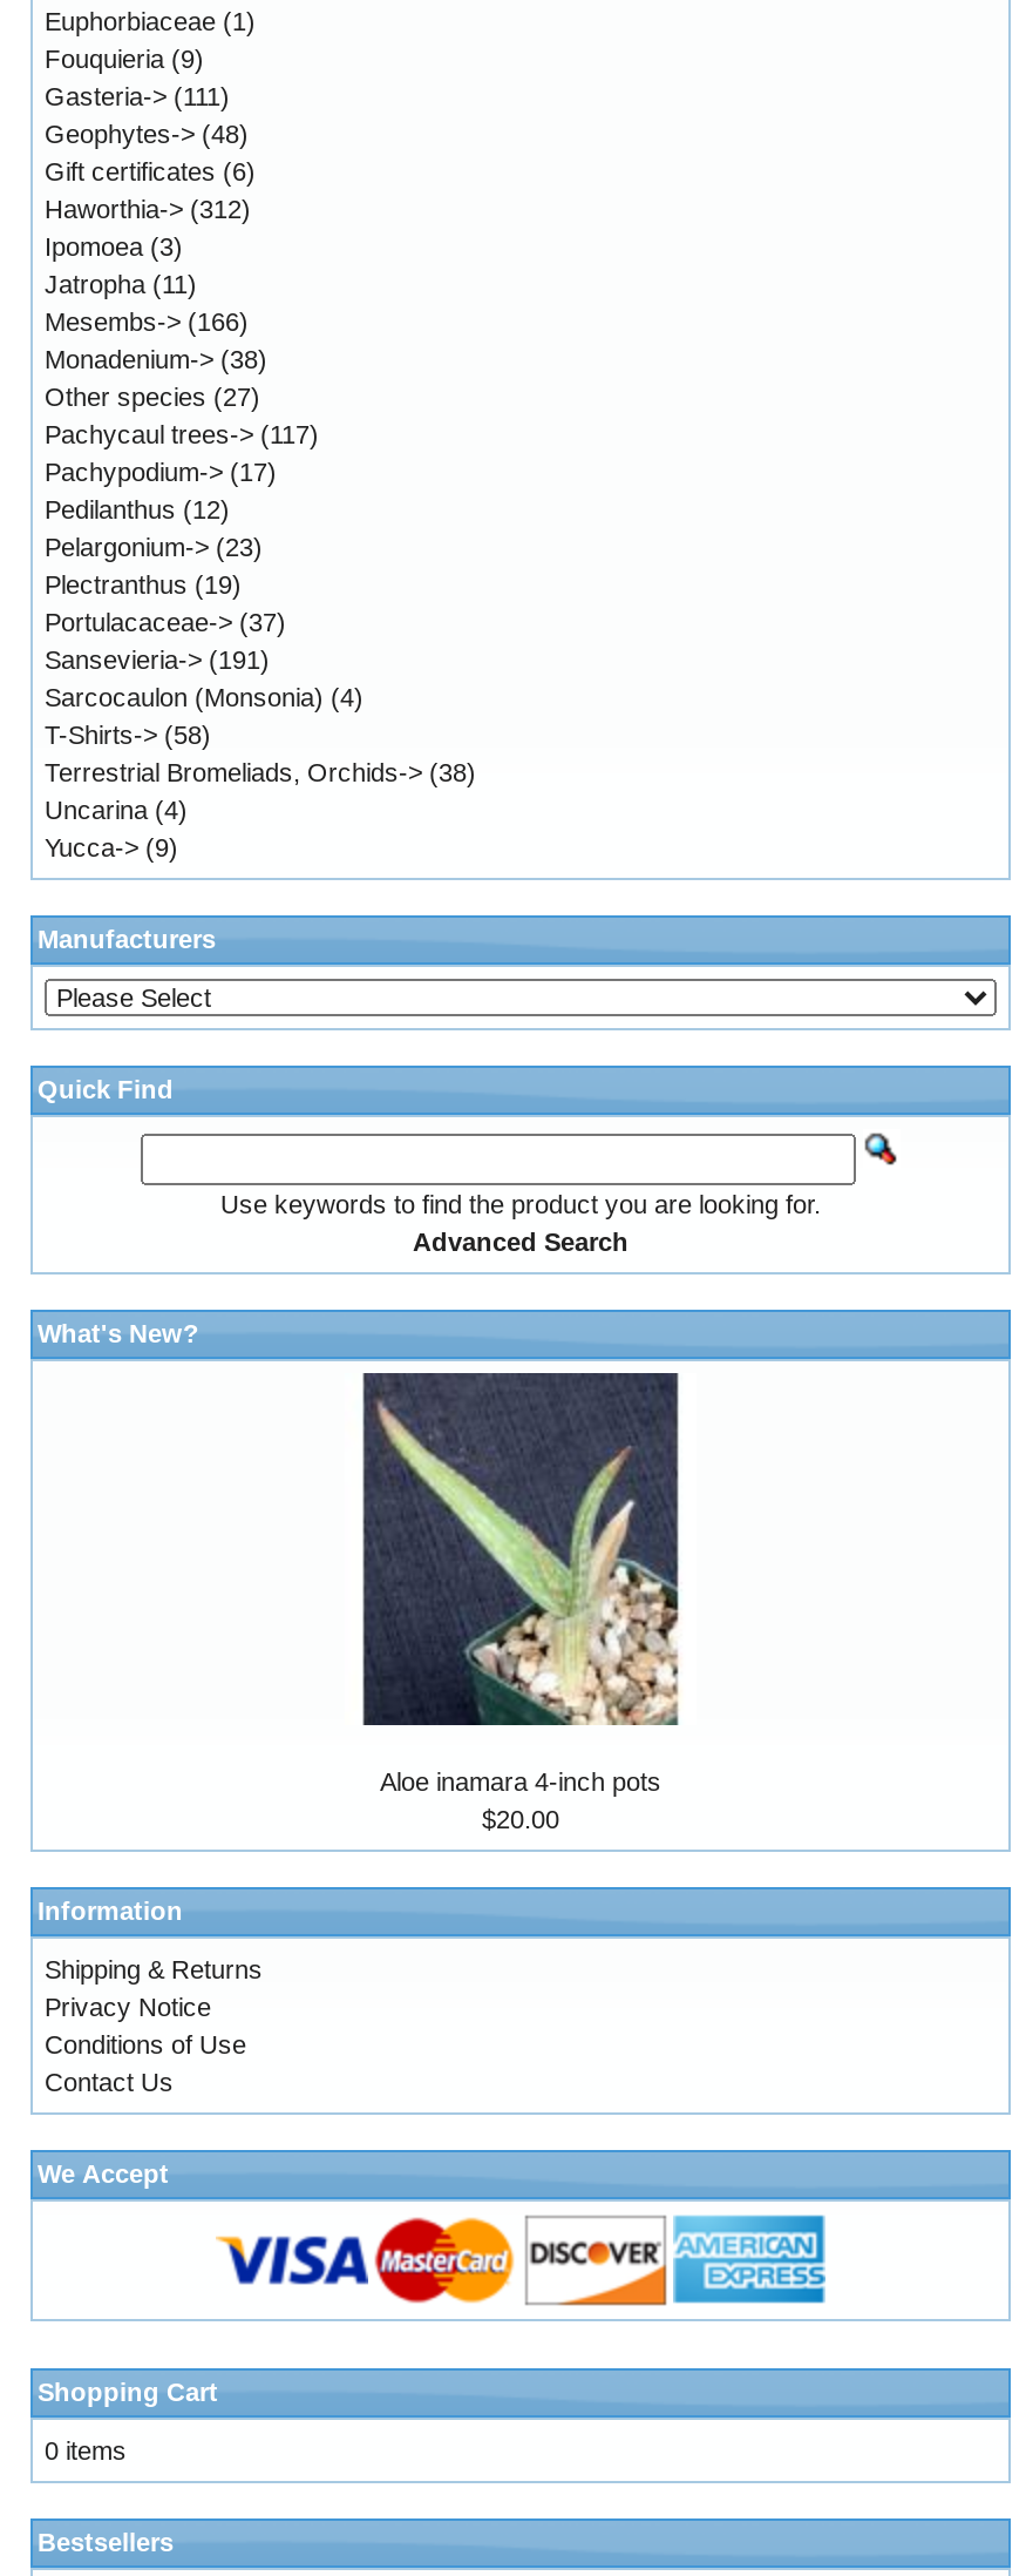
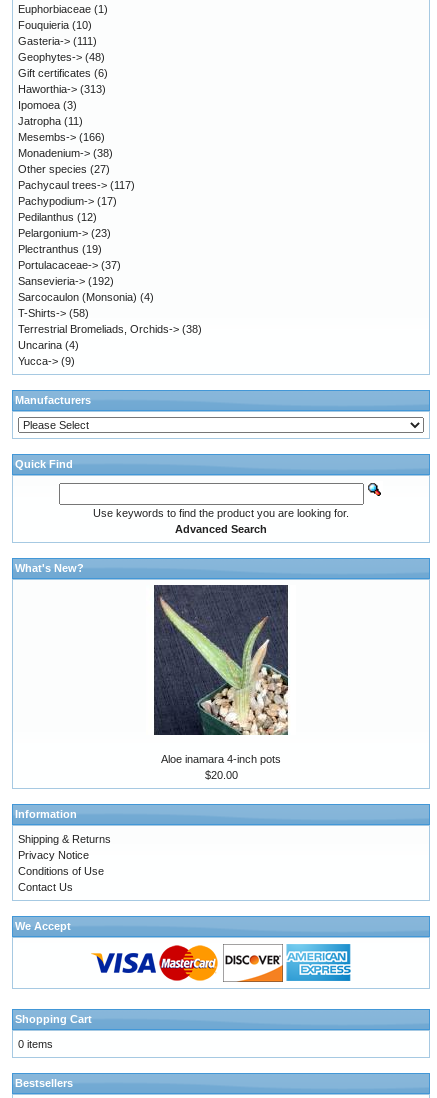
- Fouquieria (9)
+ Fouquieria (10)

- Haworthia-> (312)
+ Haworthia-> (313)

- Sansevieria-> (191)
+ Sansevieria-> (192)
